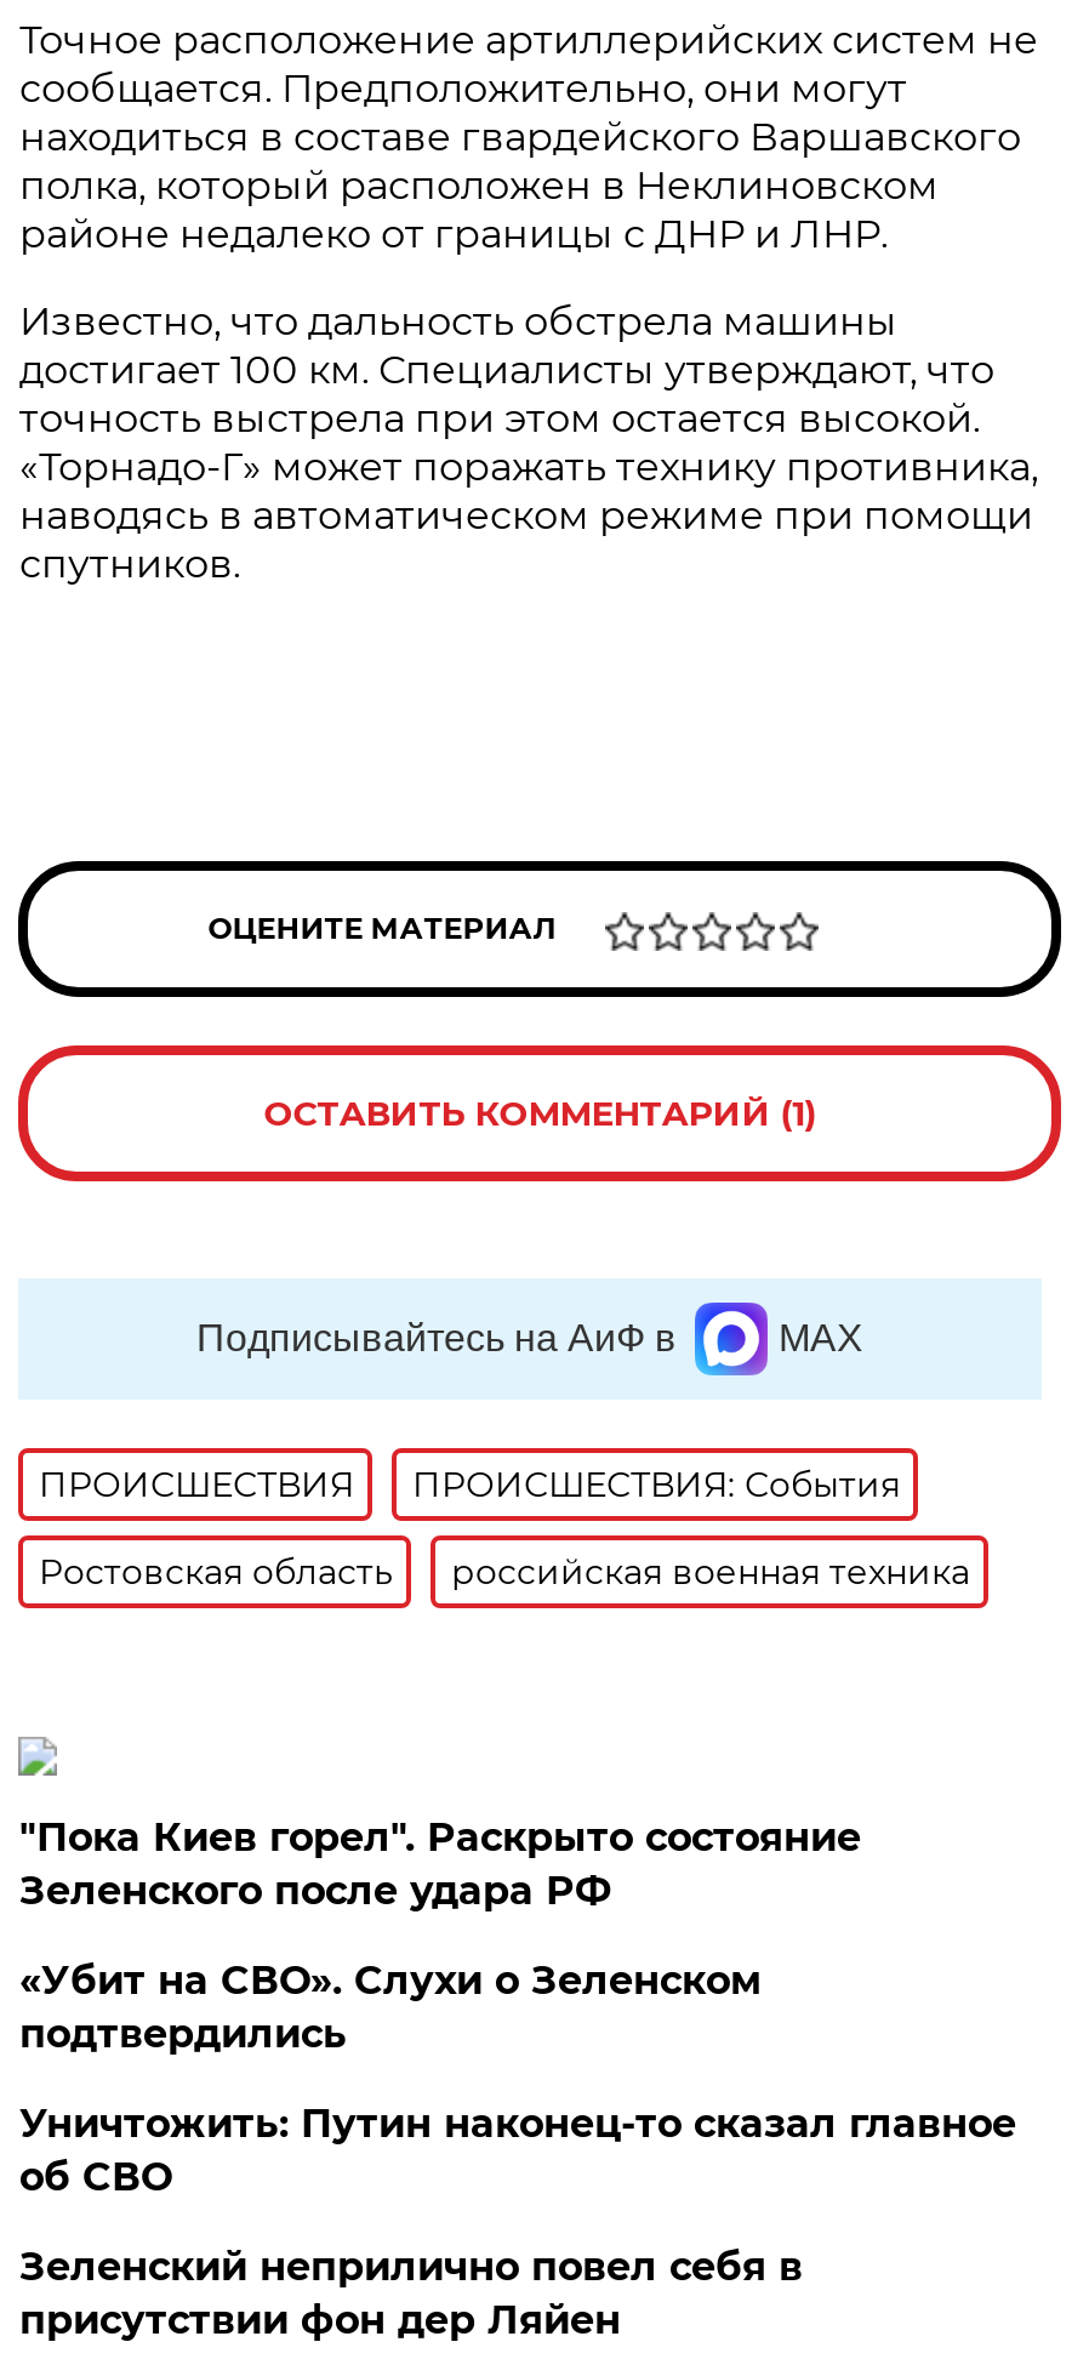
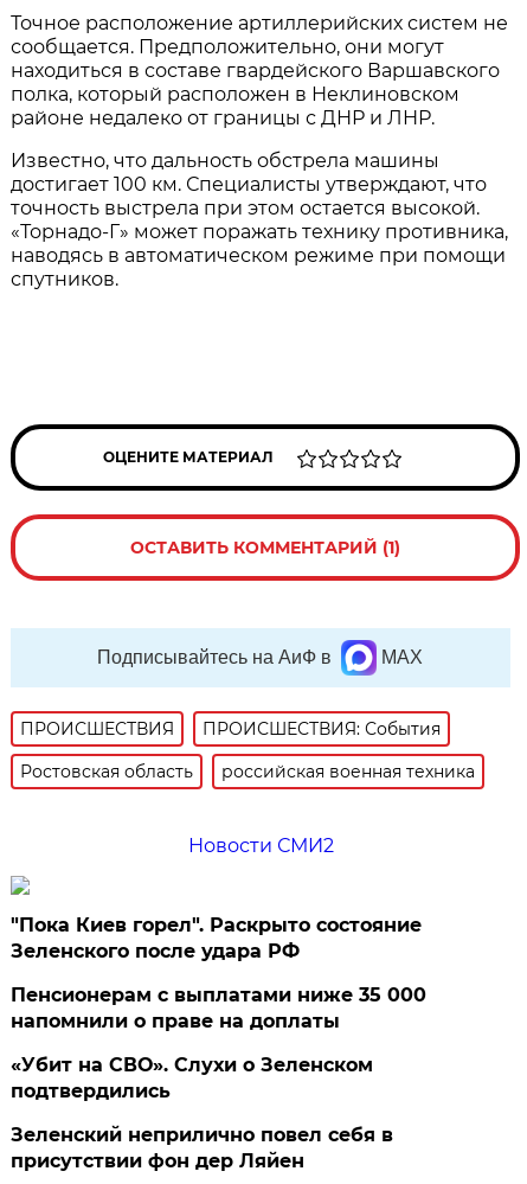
+ Новости СМИ2

+ Пенсионерам с выплатами ниже 35 000
+ напомнили о праве на доплаты

moved down: «Убит на СВО». Слухи о Зеленском | подтвердились

- Уничтожить: Путин наконец-то сказал главное
- об СВО
